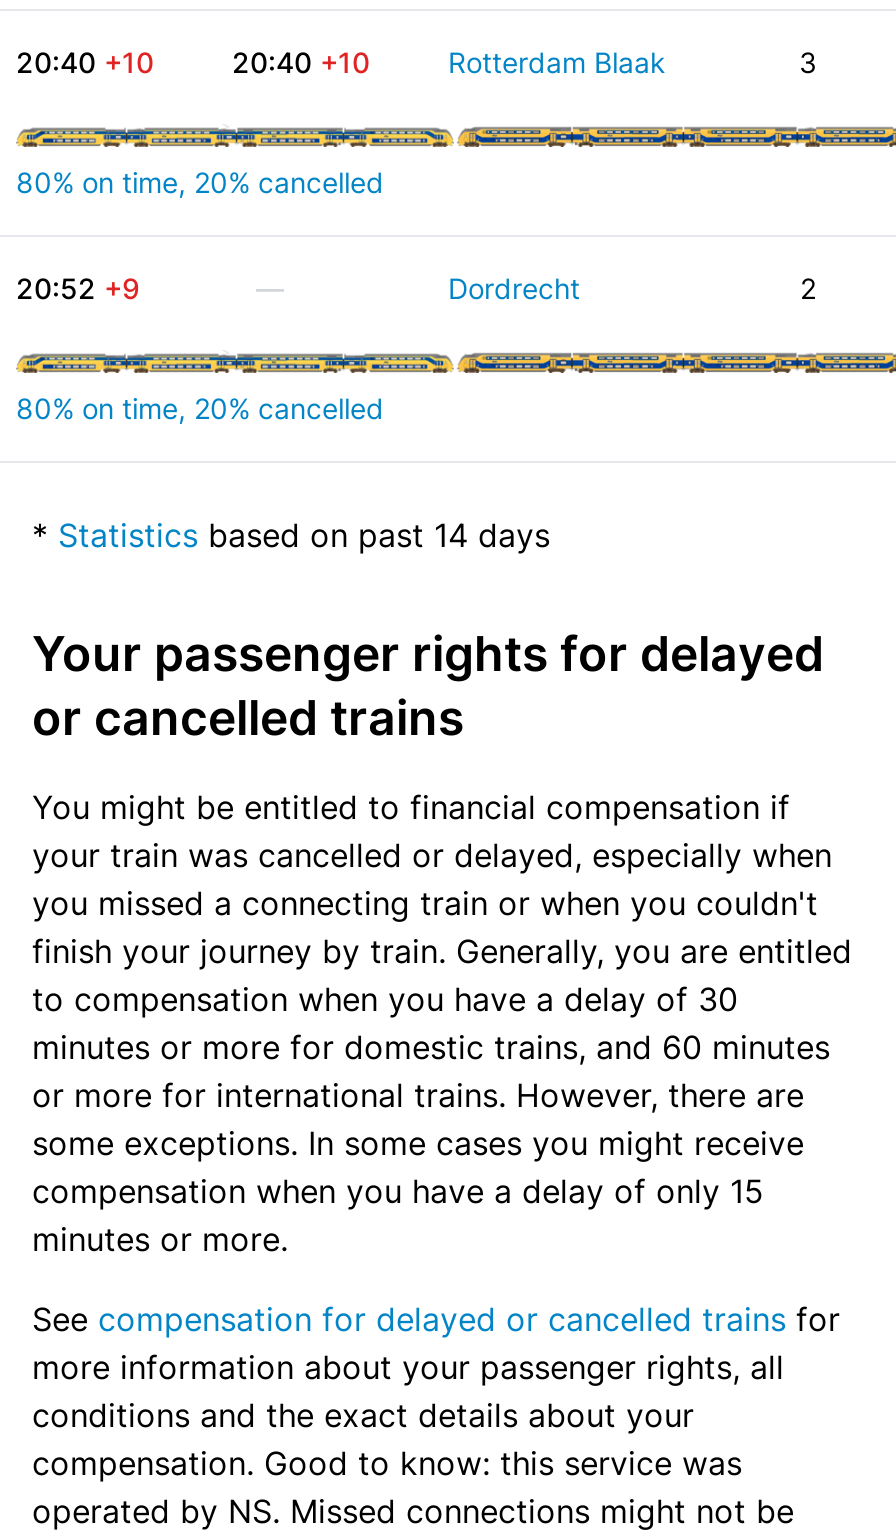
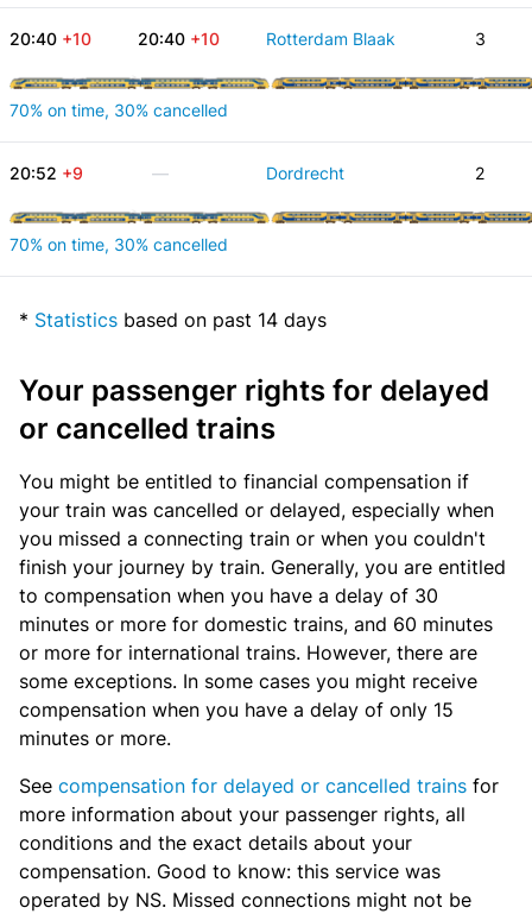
- 80% on time, 20% cancelled
+ 70% on time, 30% cancelled

- 80% on time, 20% cancelled
+ 70% on time, 30% cancelled
